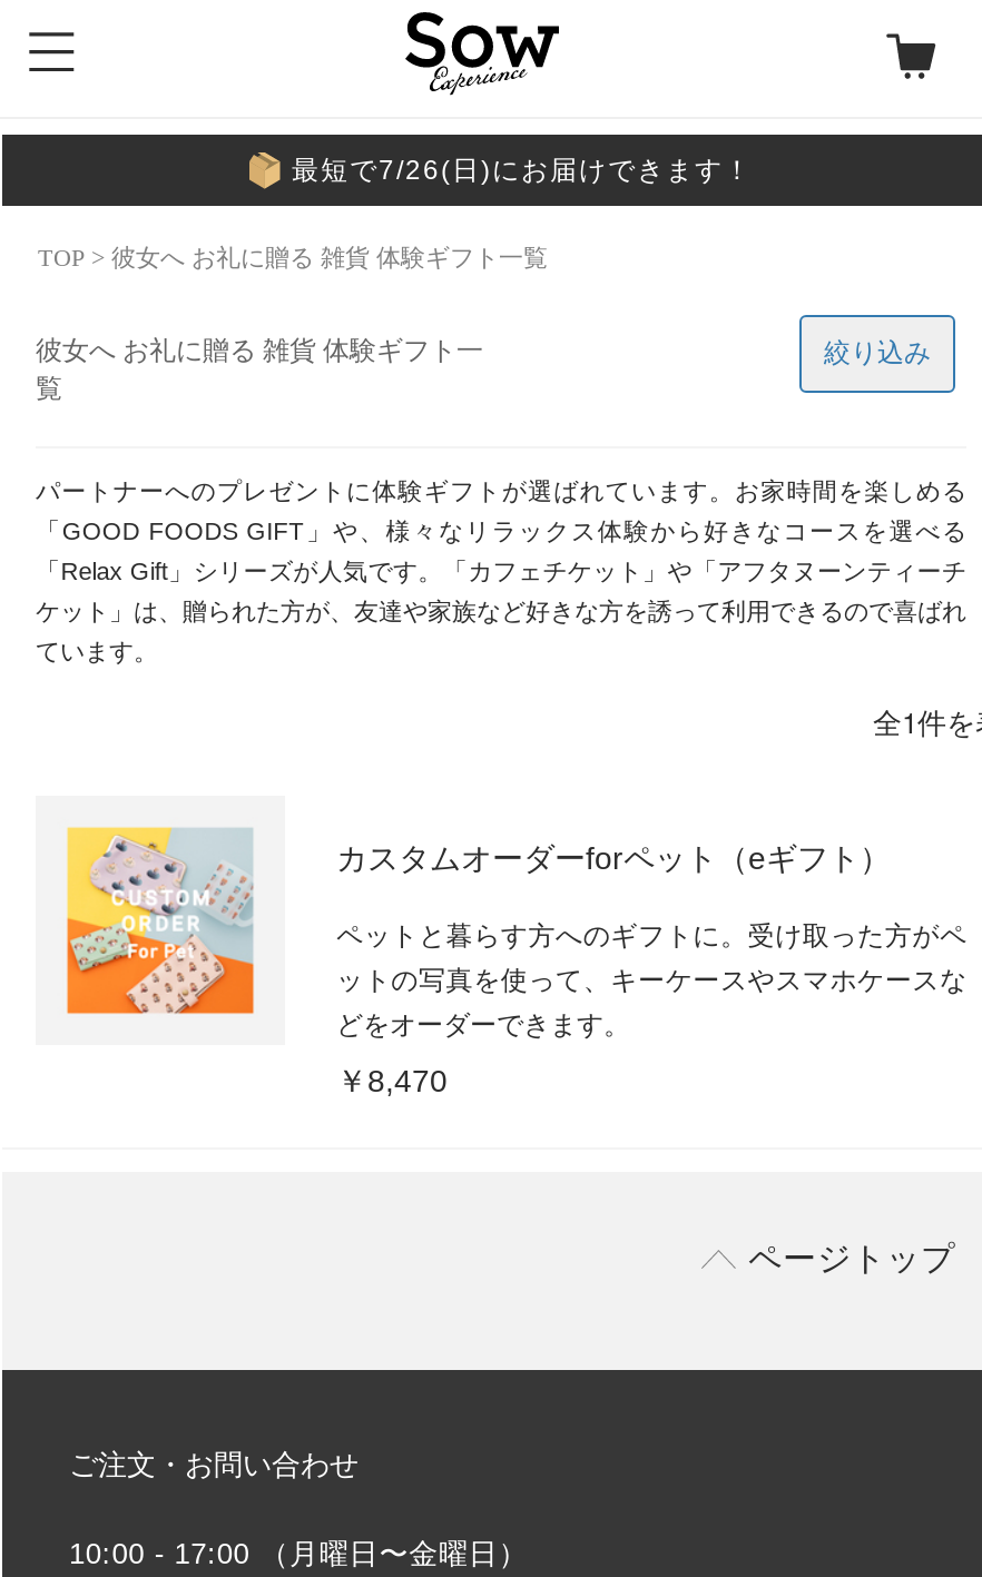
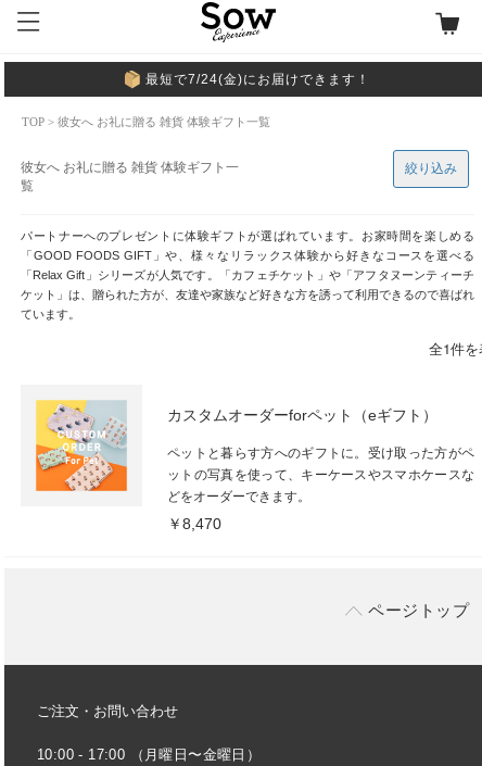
- 最短で7/26(日)にお届けできます！
+ 最短で7/24(金)にお届けできます！
